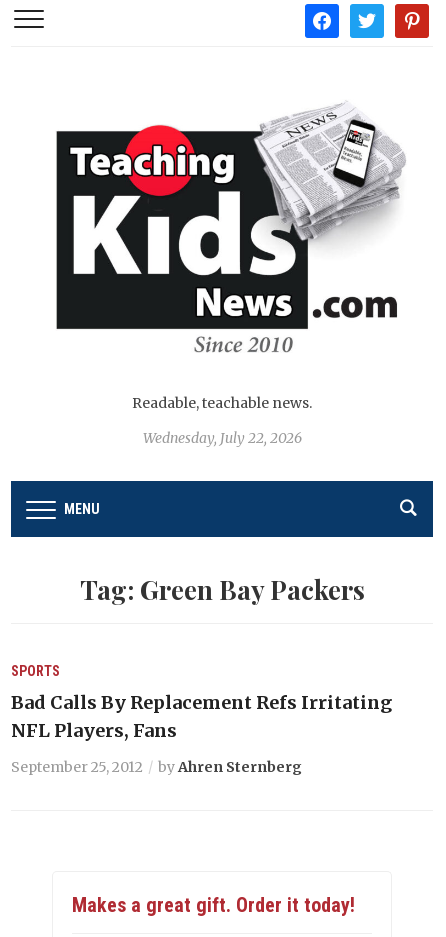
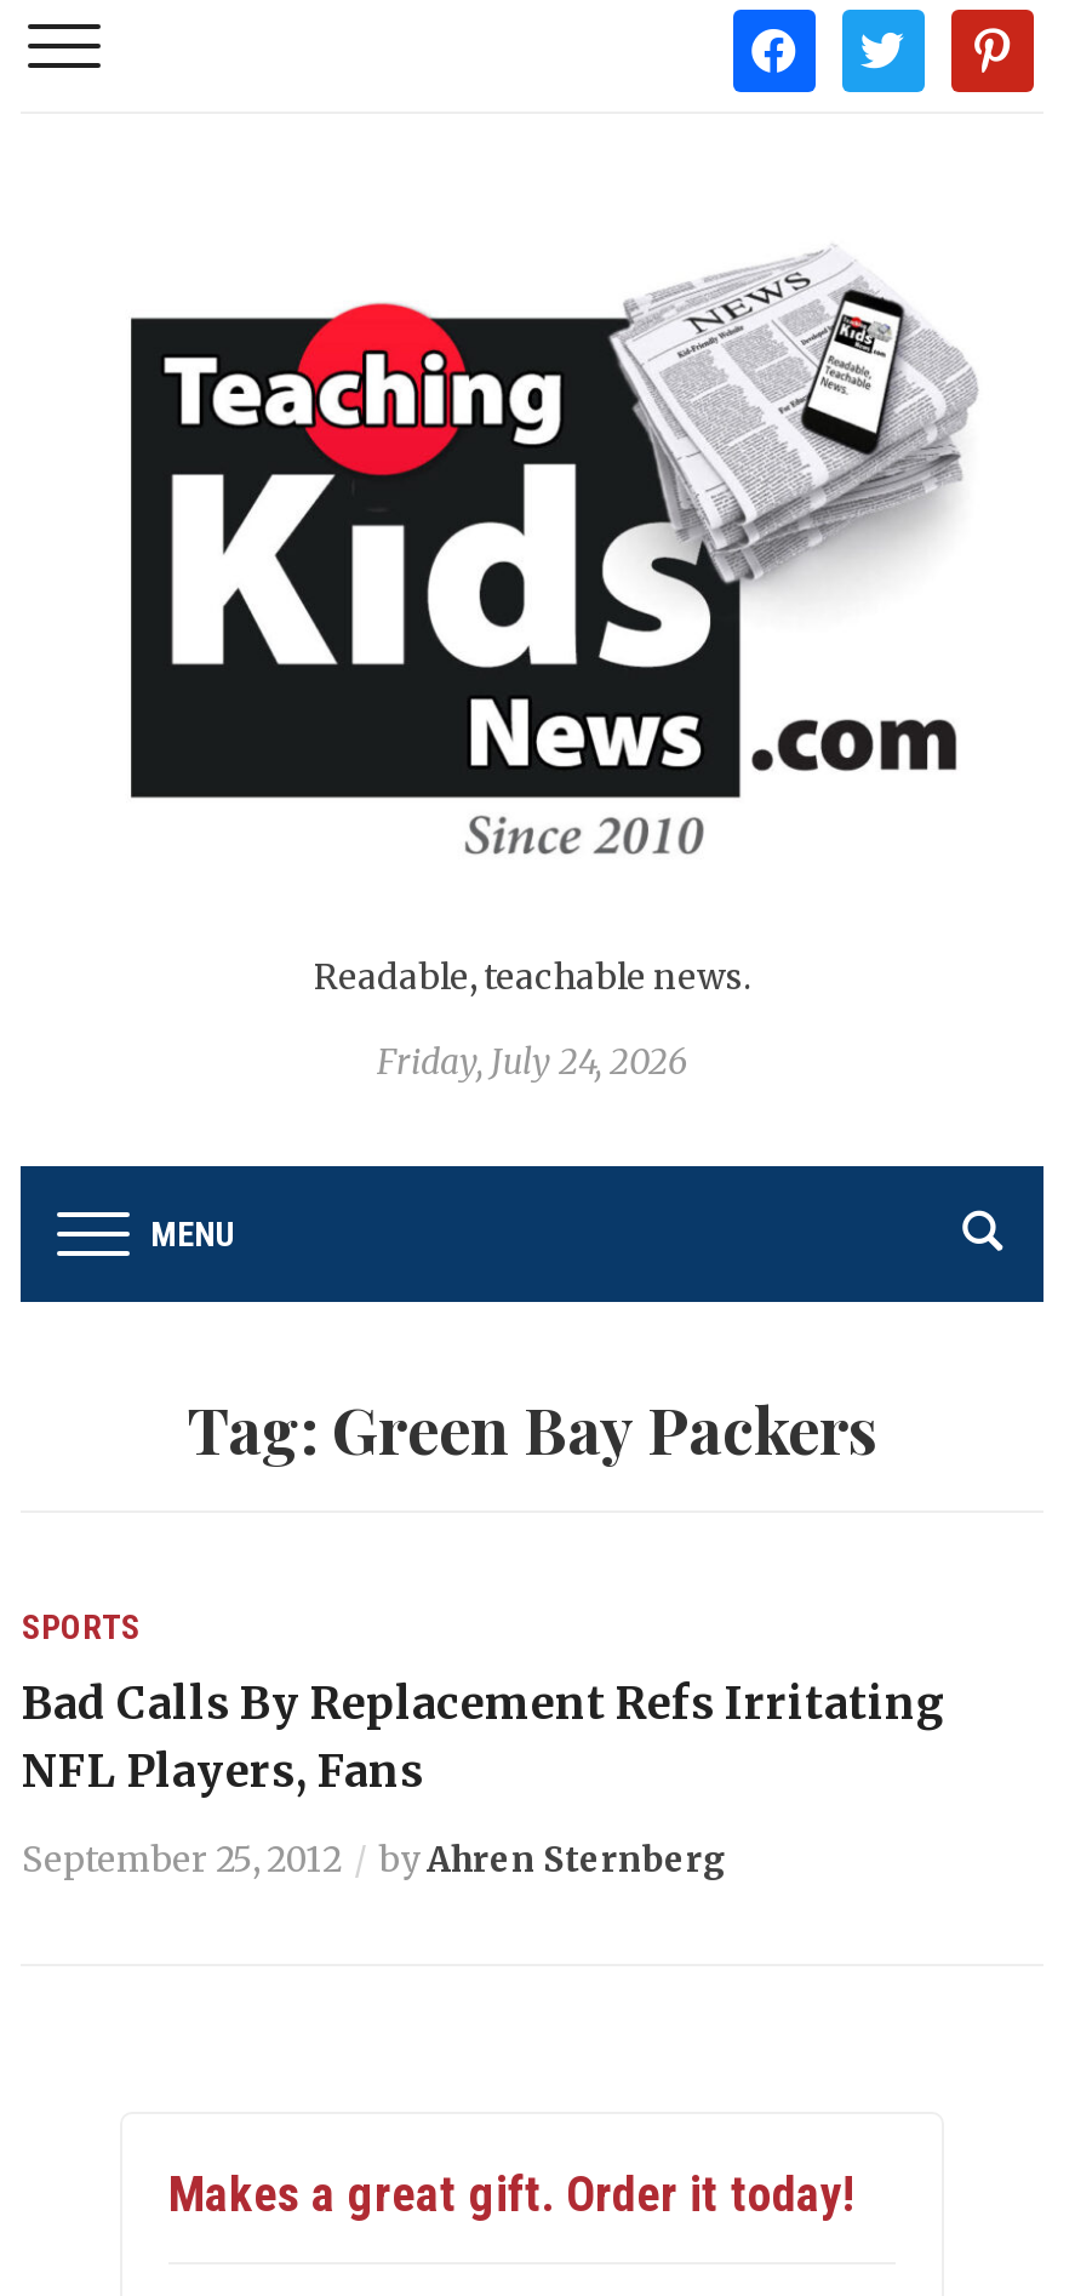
- Wednesday, July 22, 2026
+ Friday, July 24, 2026
